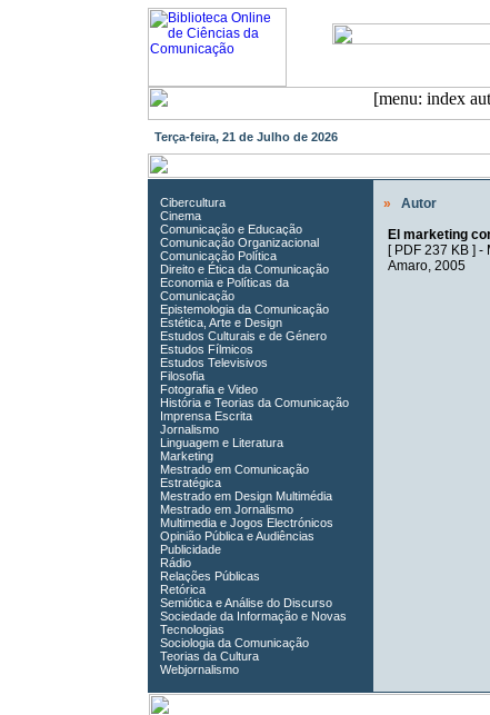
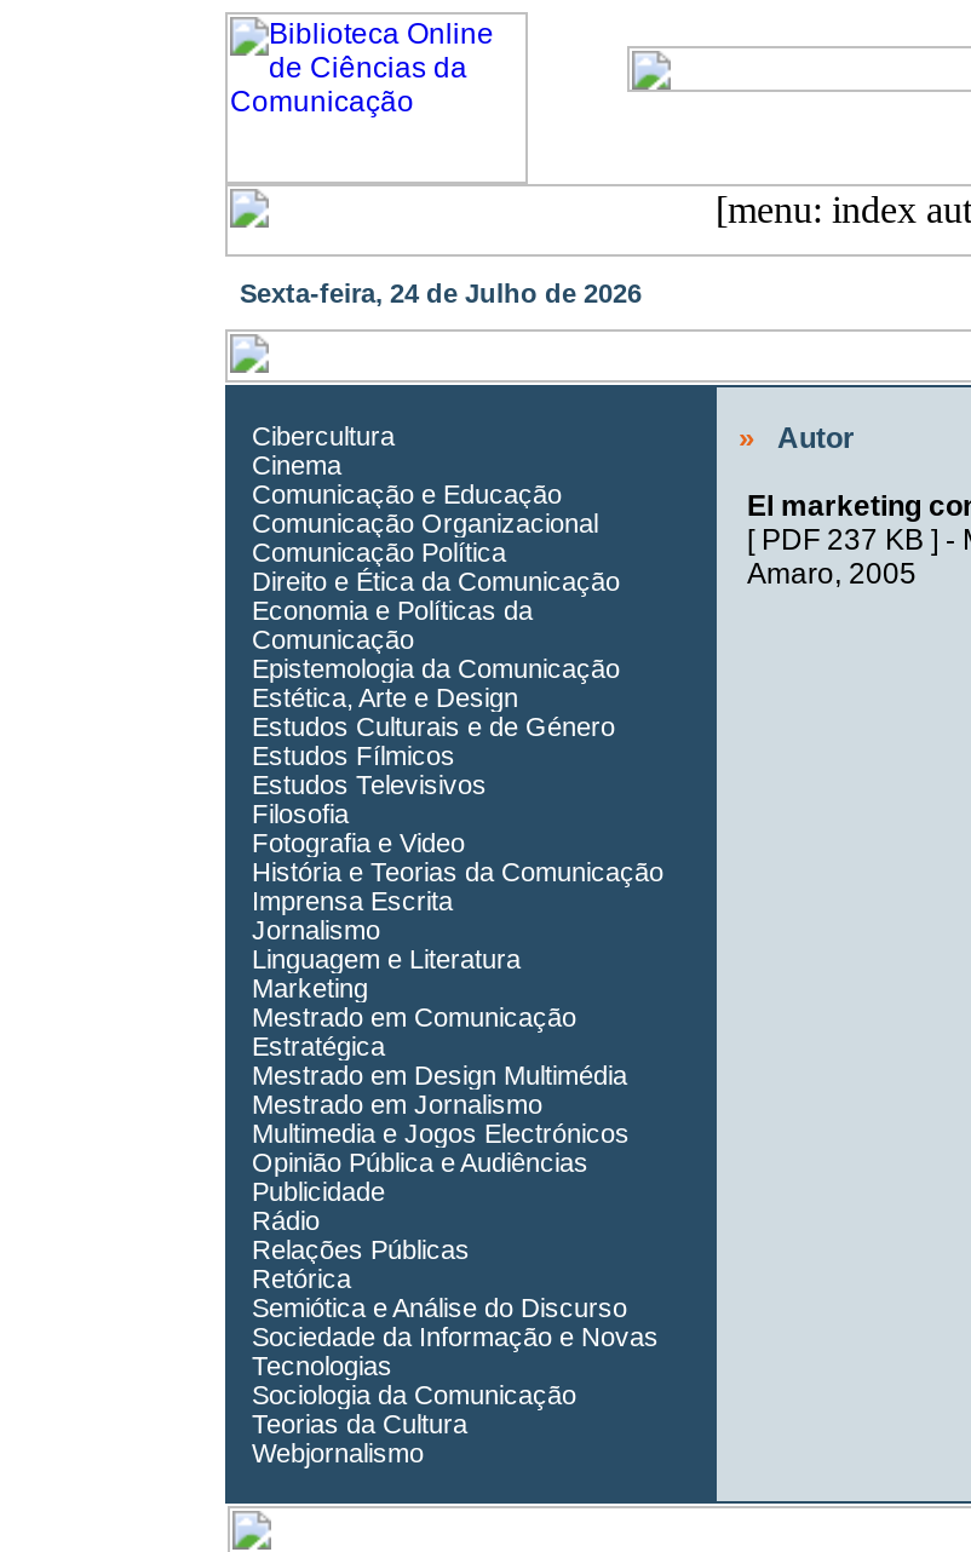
- Terça-feira, 21 de Julho de 2026
+ Sexta-feira, 24 de Julho de 2026
